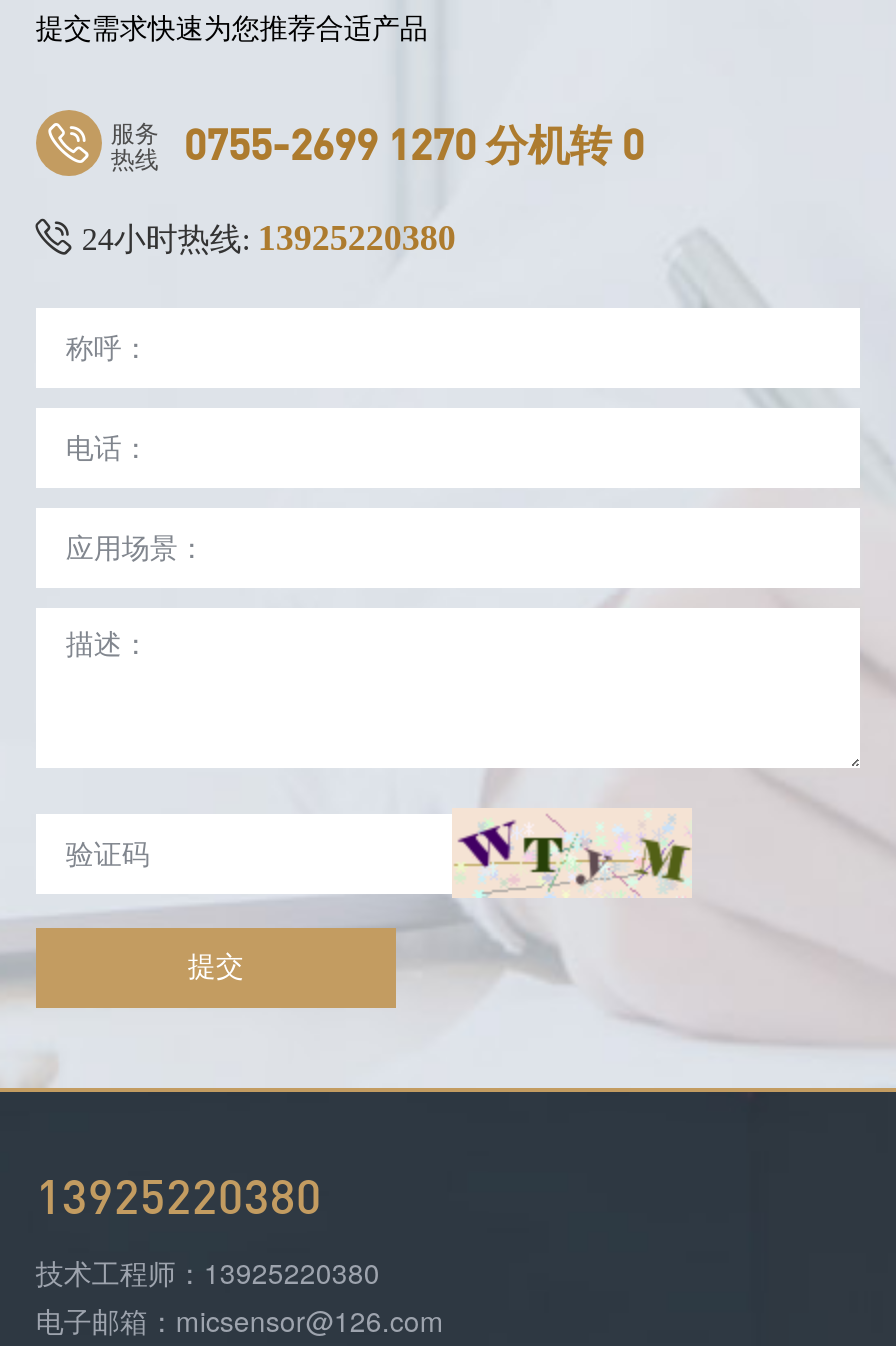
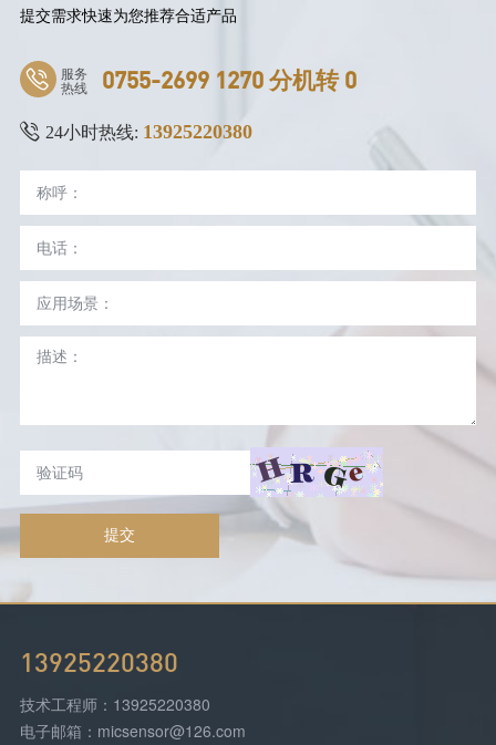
- [image]
+ [image]
